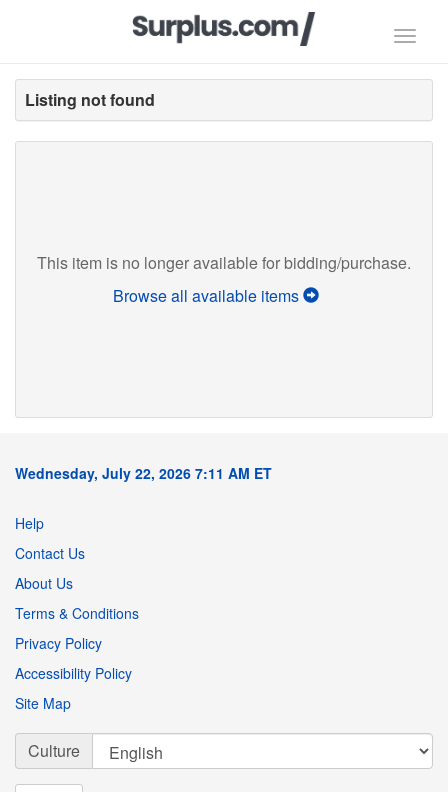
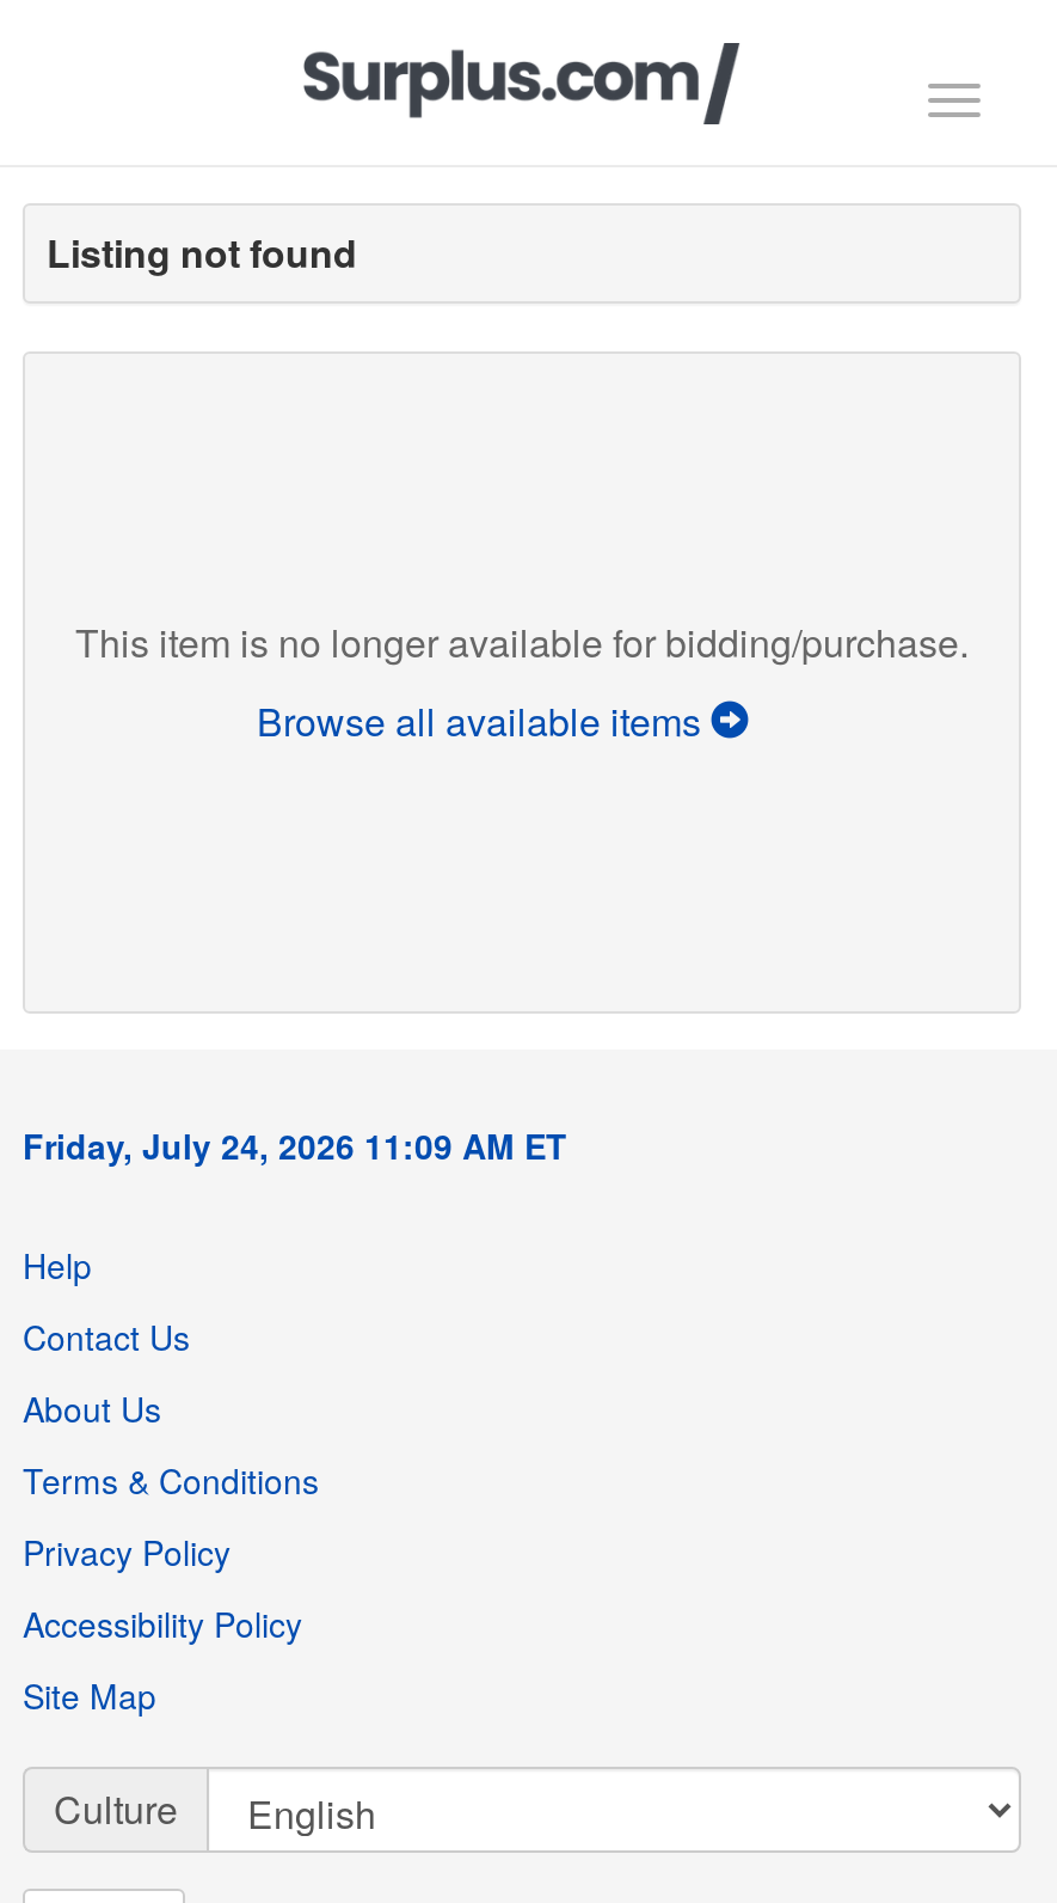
- Wednesday, July 22, 2026 7:11 AM ET
+ Friday, July 24, 2026 11:09 AM ET
